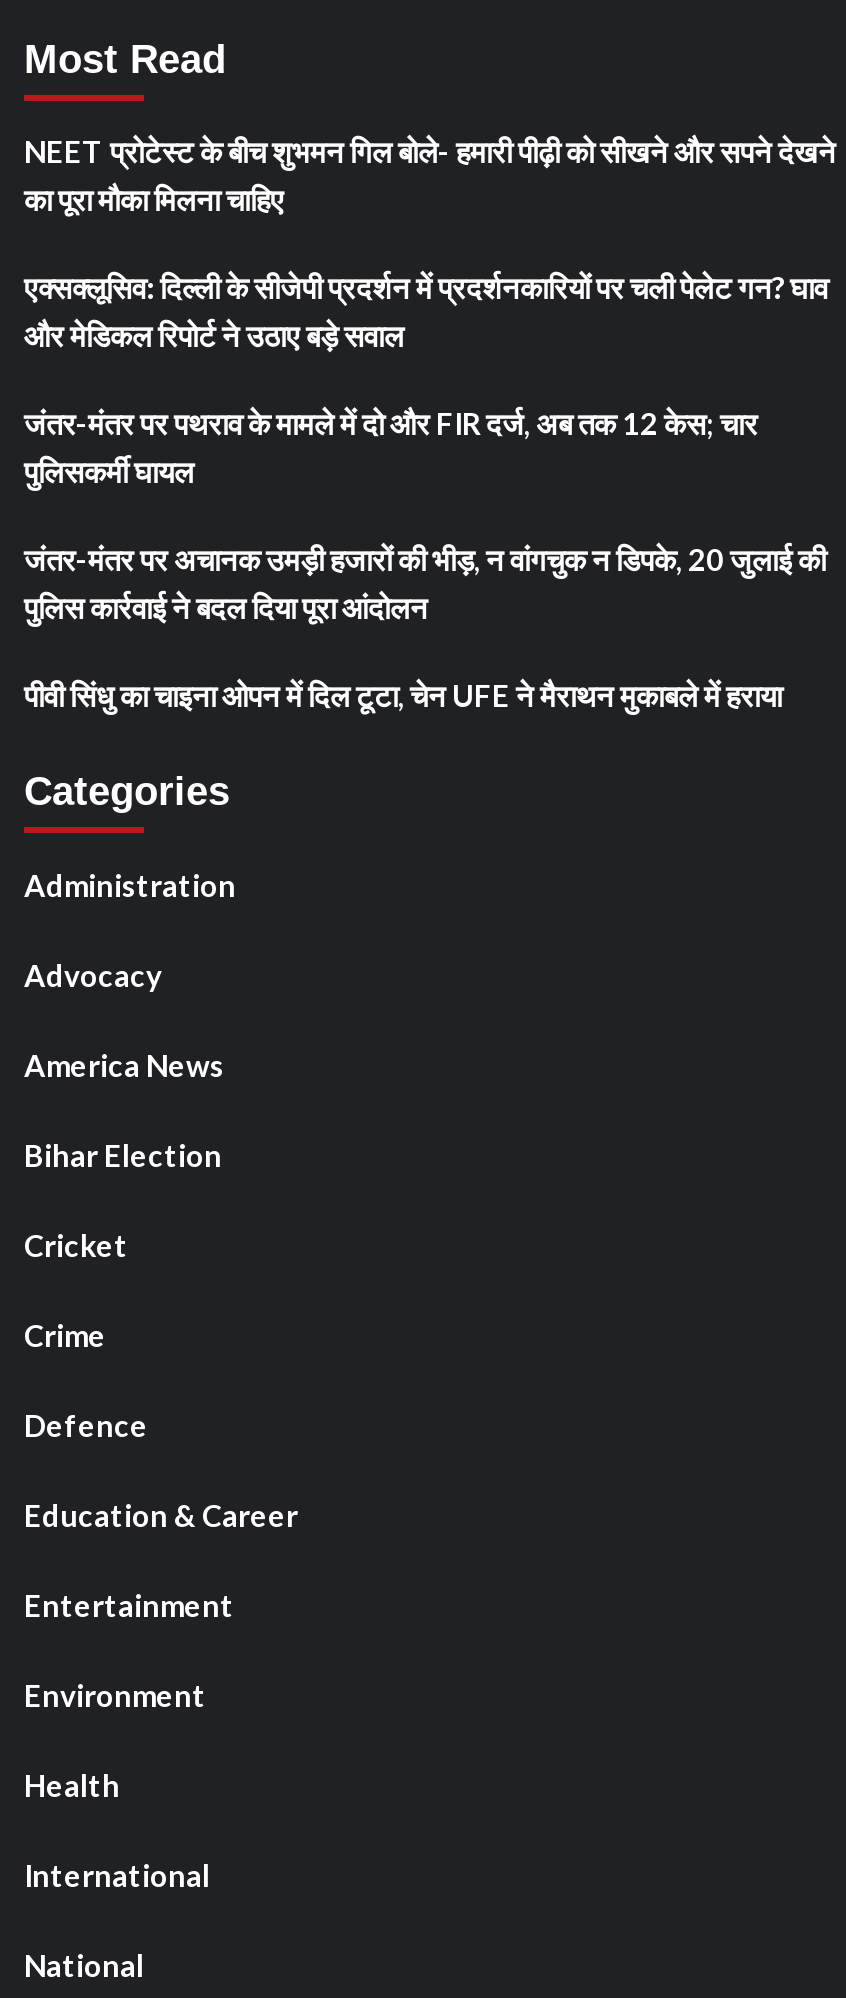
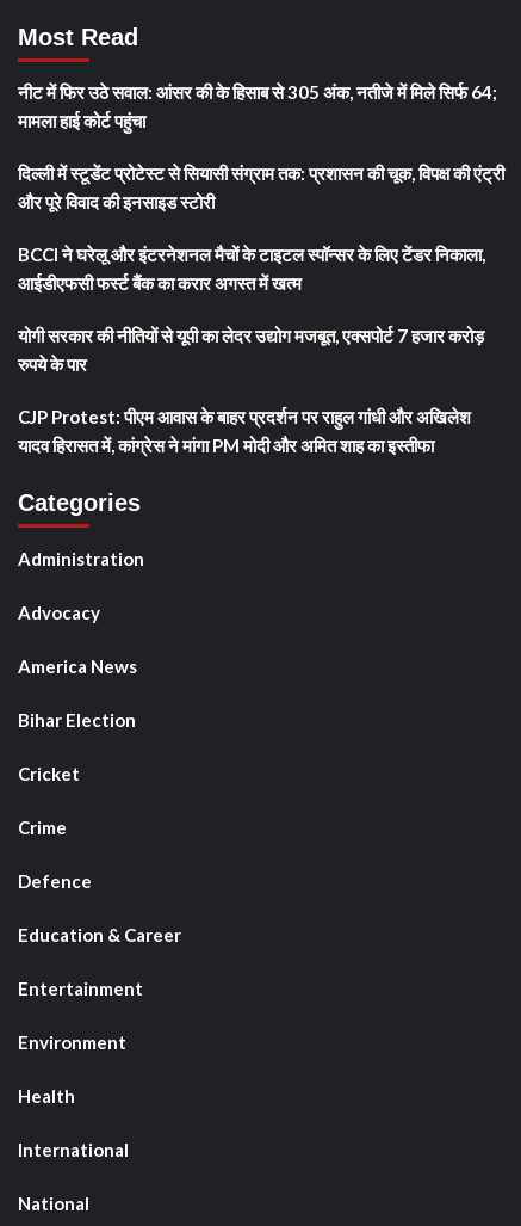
- NEET प्रोटेस्ट के बीच शुभमन गिल बोले- हमारी पीढ़ी को सीखने और सपने देखने
- का पूरा मौका मिलना चाहिए
+ नीट में फिर उठे सवाल: आंसर की के हिसाब से 305 अंक, नतीजे में मिले सिर्फ 64;
+ मामला हाई कोर्ट पहुंचा

- एक्सक्लूसिव: दिल्ली के सीजेपी प्रदर्शन में प्रदर्शनकारियों पर चली पेलेट गन? घाव
- और मेडिकल रिपोर्ट ने उठाए बड़े सवाल
+ दिल्ली में स्टूडेंट प्रोटेस्ट से सियासी संग्राम तक: प्रशासन की चूक, विपक्ष की एंट्री
+ और पूरे विवाद की इनसाइड स्टोरी

- जंतर-मंतर पर पथराव के मामले में दो और FIR दर्ज, अब तक 12 केस; चार
- पुलिसकर्मी घायल
+ BCCI ने घरेलू और इंटरनेशनल मैचों के टाइटल स्पॉन्सर के लिए टेंडर निकाला,
+ आईडीएफसी फर्स्ट बैंक का करार अगस्त में खत्म

- जंतर-मंतर पर अचानक उमड़ी हजारों की भीड़, न वांगचुक न डिपके, 20 जुलाई की
- पुलिस कार्रवाई ने बदल दिया पूरा आंदोलन
+ योगी सरकार की नीतियों से यूपी का लेदर उद्योग मजबूत, एक्सपोर्ट 7 हजार करोड़
+ रुपये के पार

- पीवी सिंधु का चाइना ओपन में दिल टूटा, चेन UFE ने मैराथन मुकाबले में हराया
+ CJP Protest: पीएम आवास के बाहर प्रदर्शन पर राहुल गांधी और अखिलेश
+ यादव हिरासत में, कांग्रेस ने मांगा PM मोदी और अमित शाह का इस्तीफा
